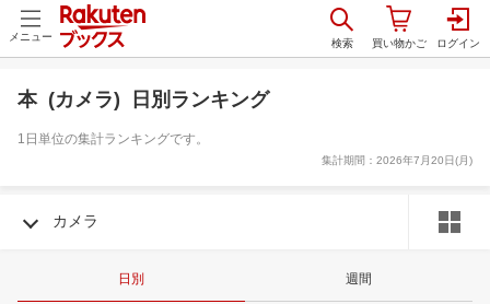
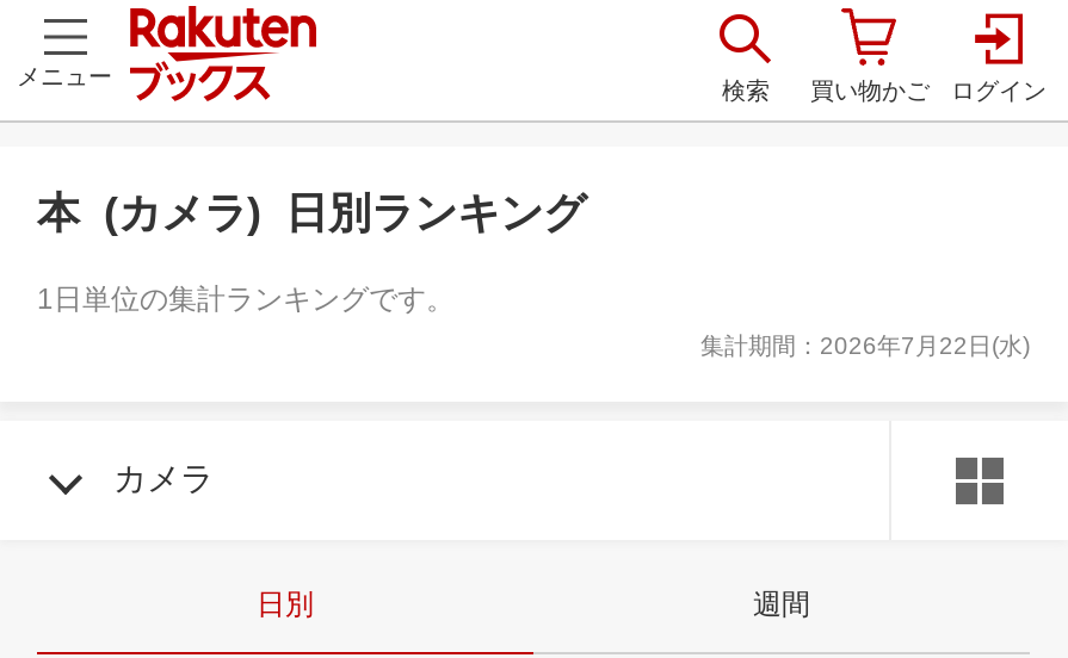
- 集計期間：2026年7月20日(月)
+ 集計期間：2026年7月22日(水)
